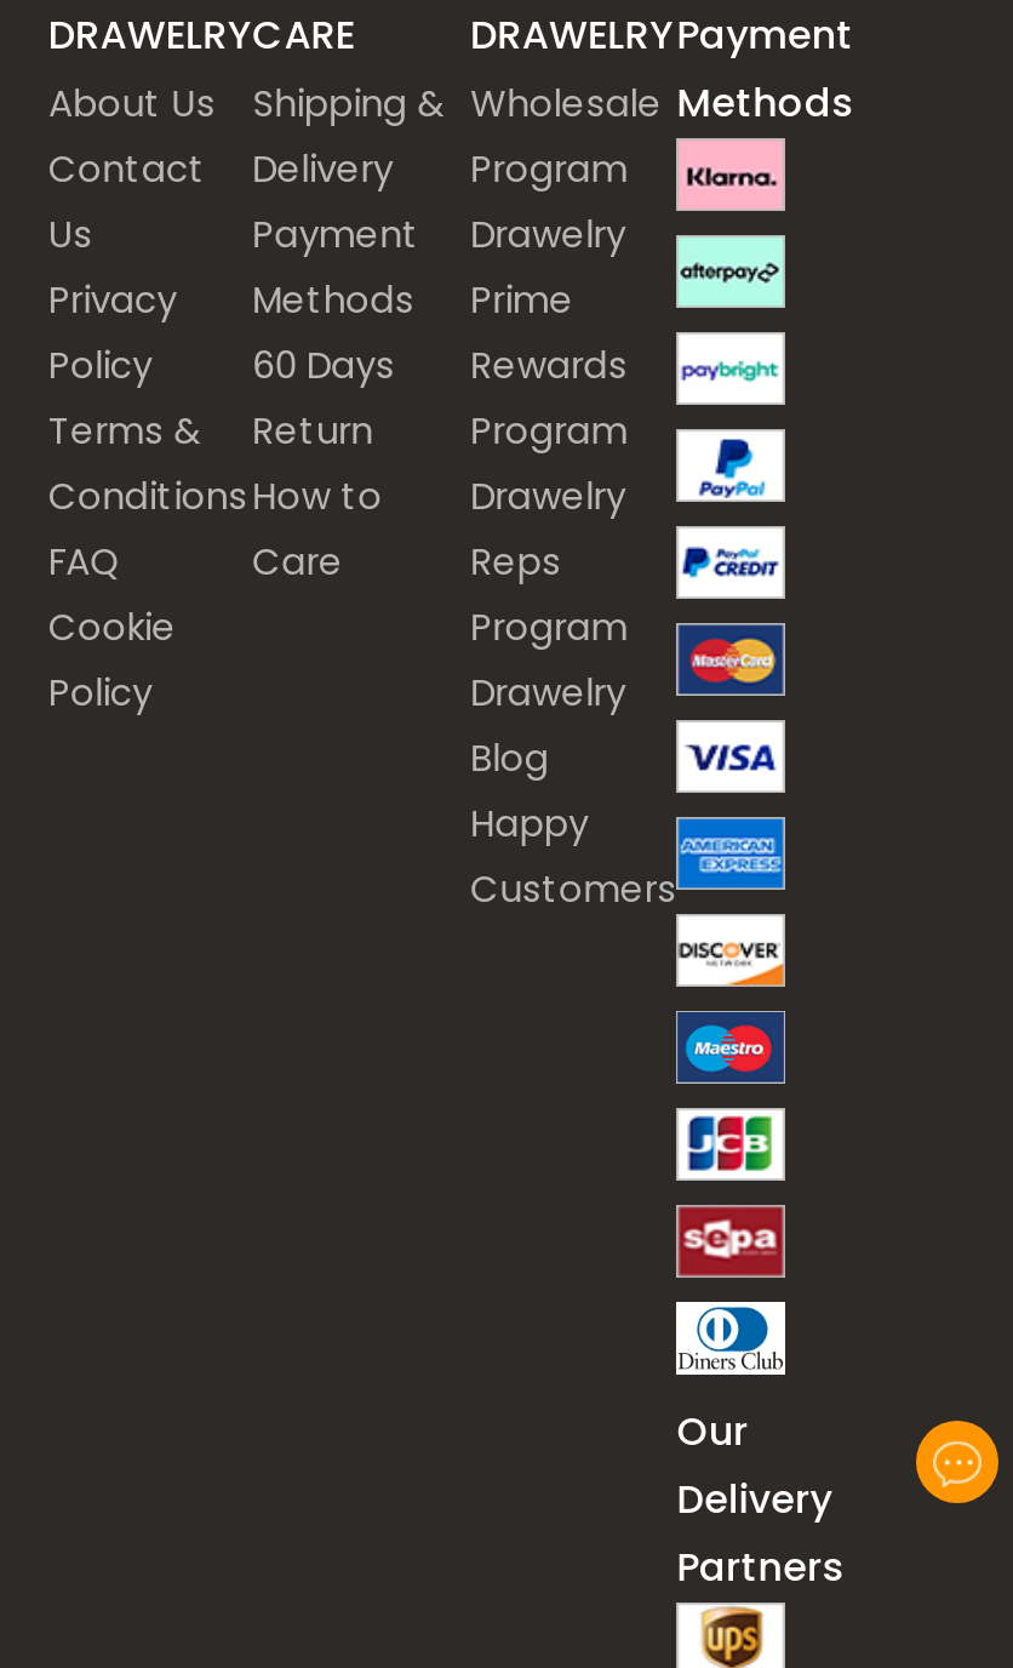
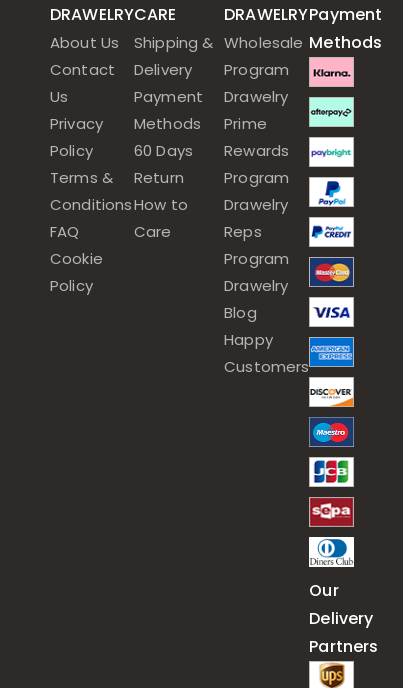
- [image]
